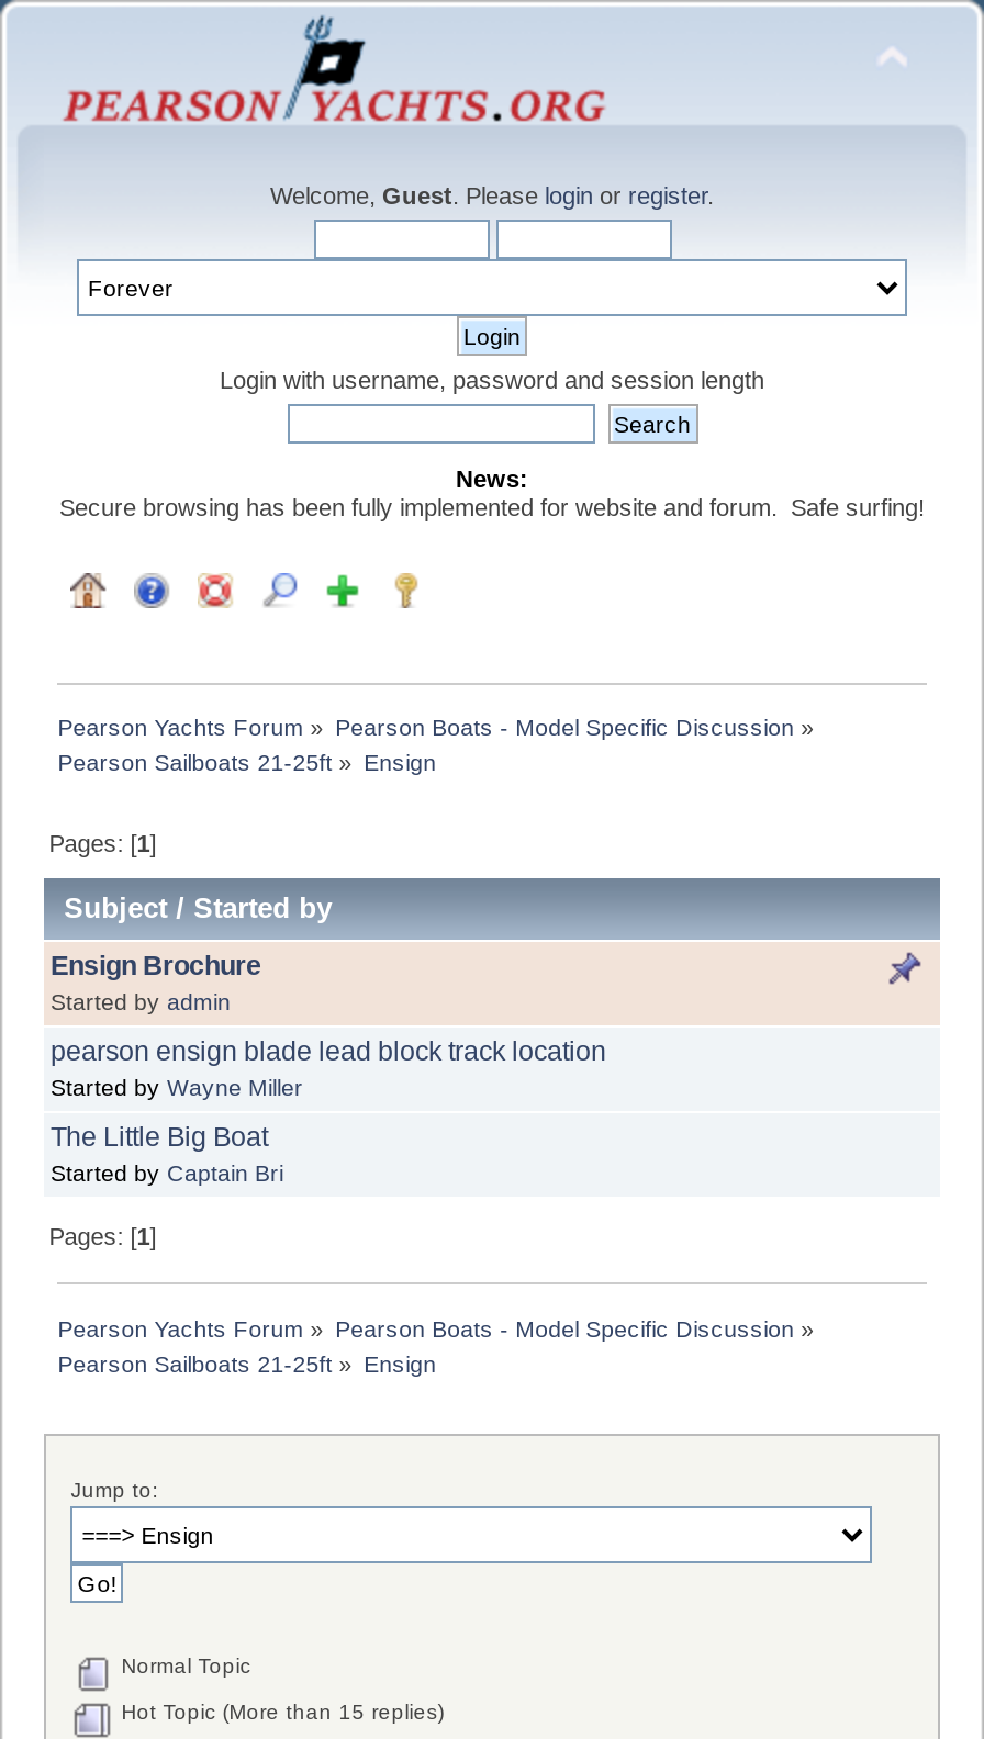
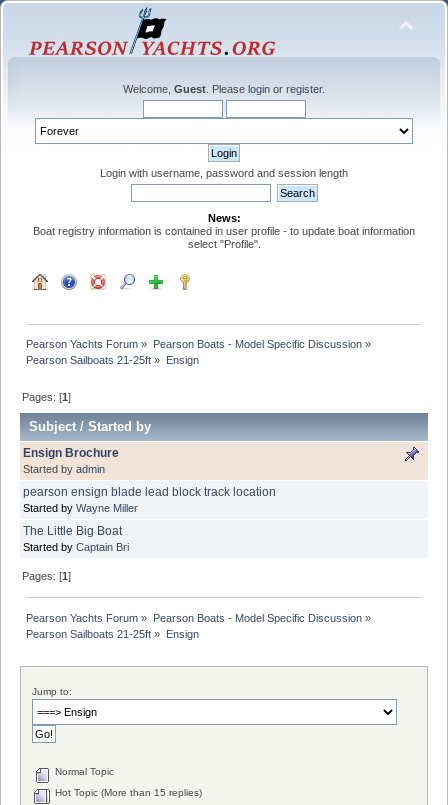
- Secure browsing has been fully implemented for website and forum. Safe surfing!
+ Boat registry information is contained in user profile - to update boat information
+ select "Profile".
